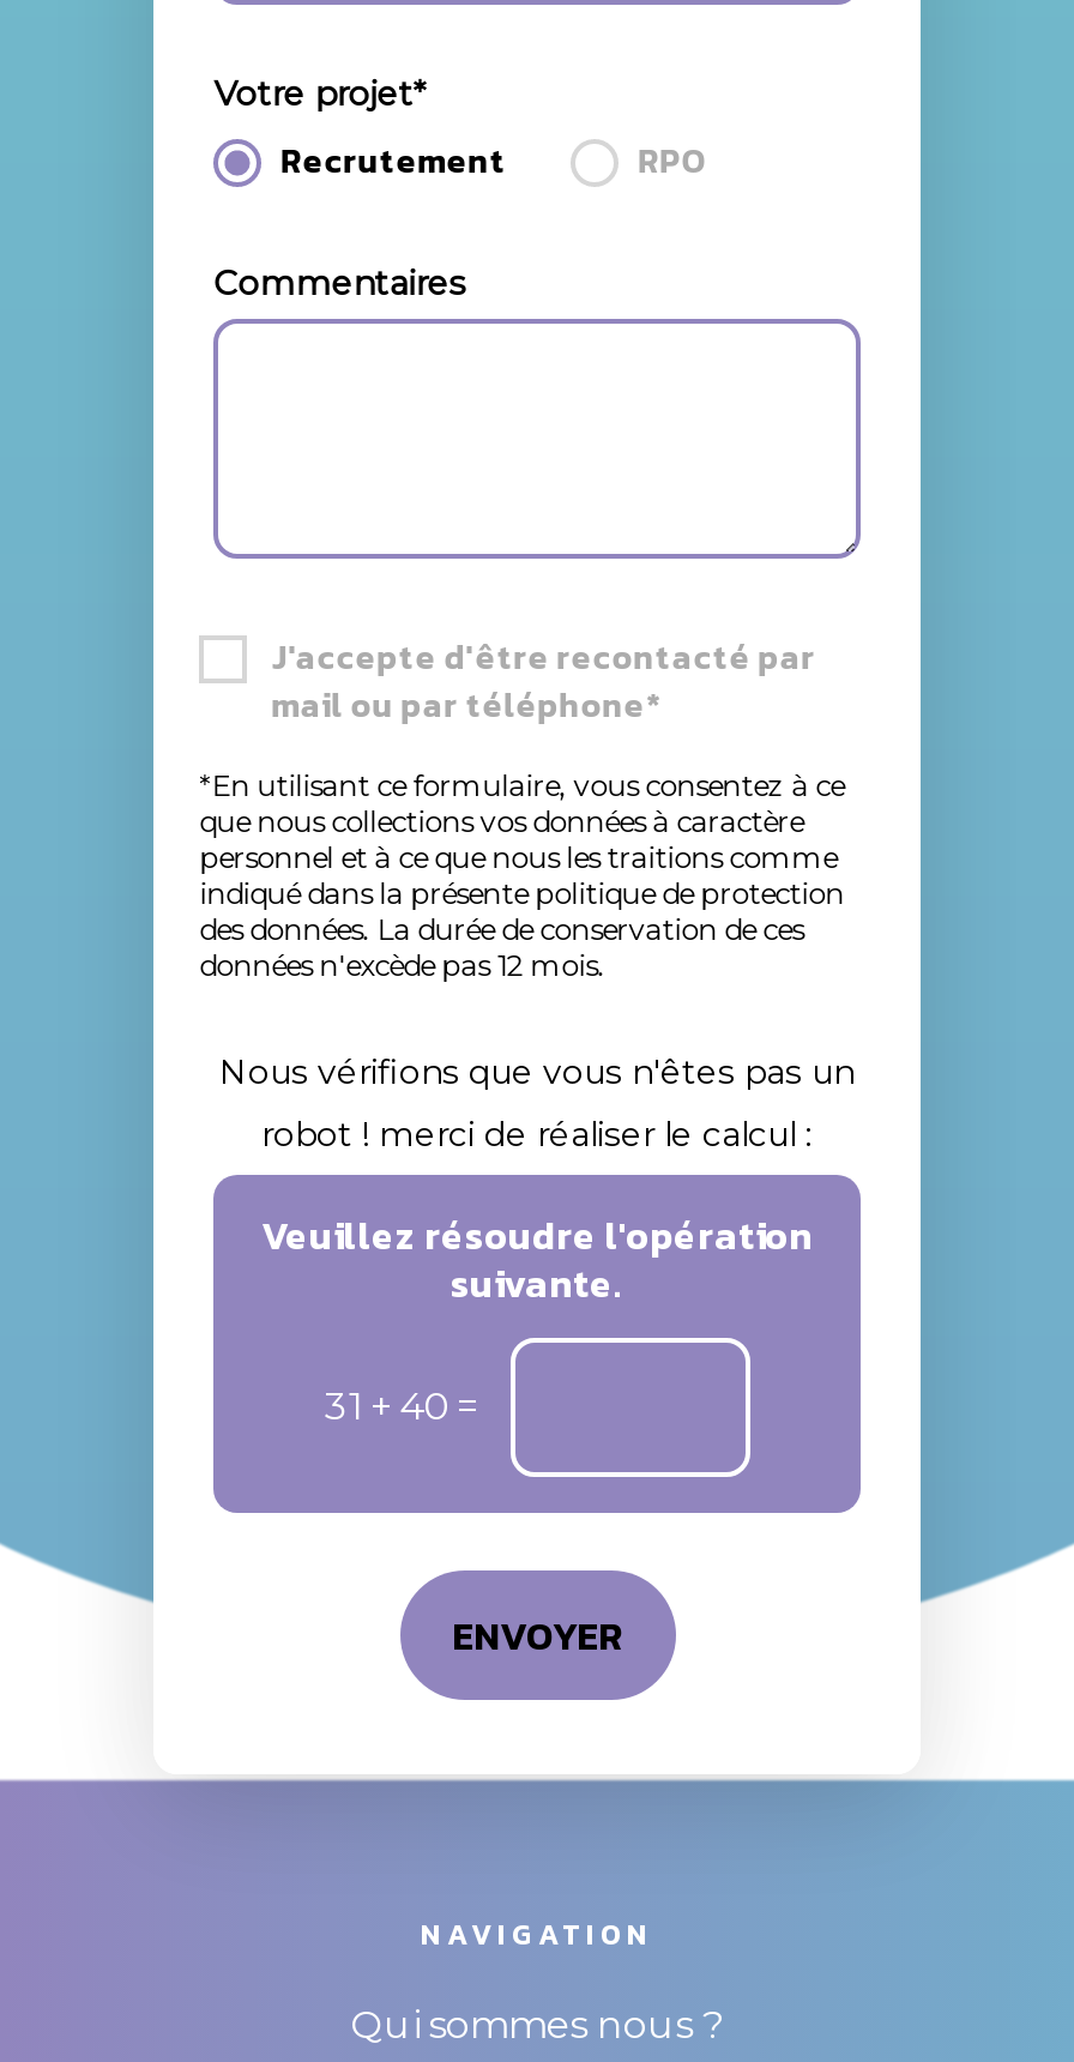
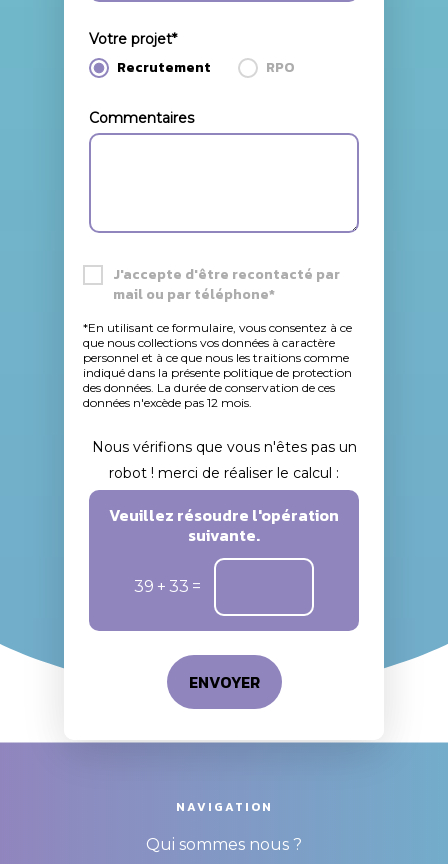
- 31 + 40 =
+ 39 + 33 =
